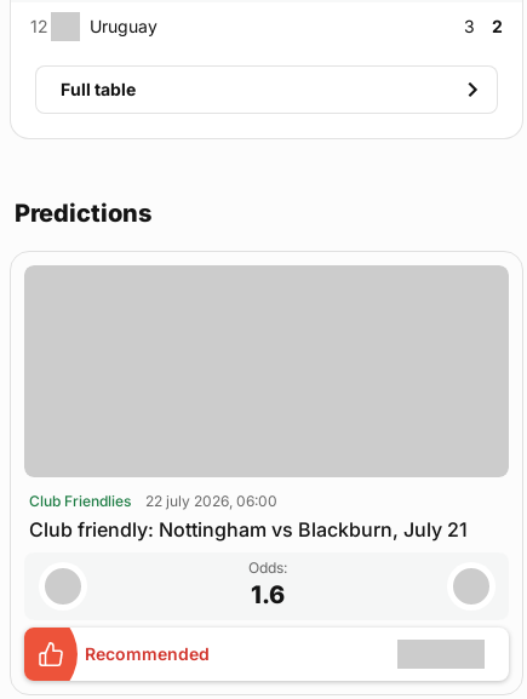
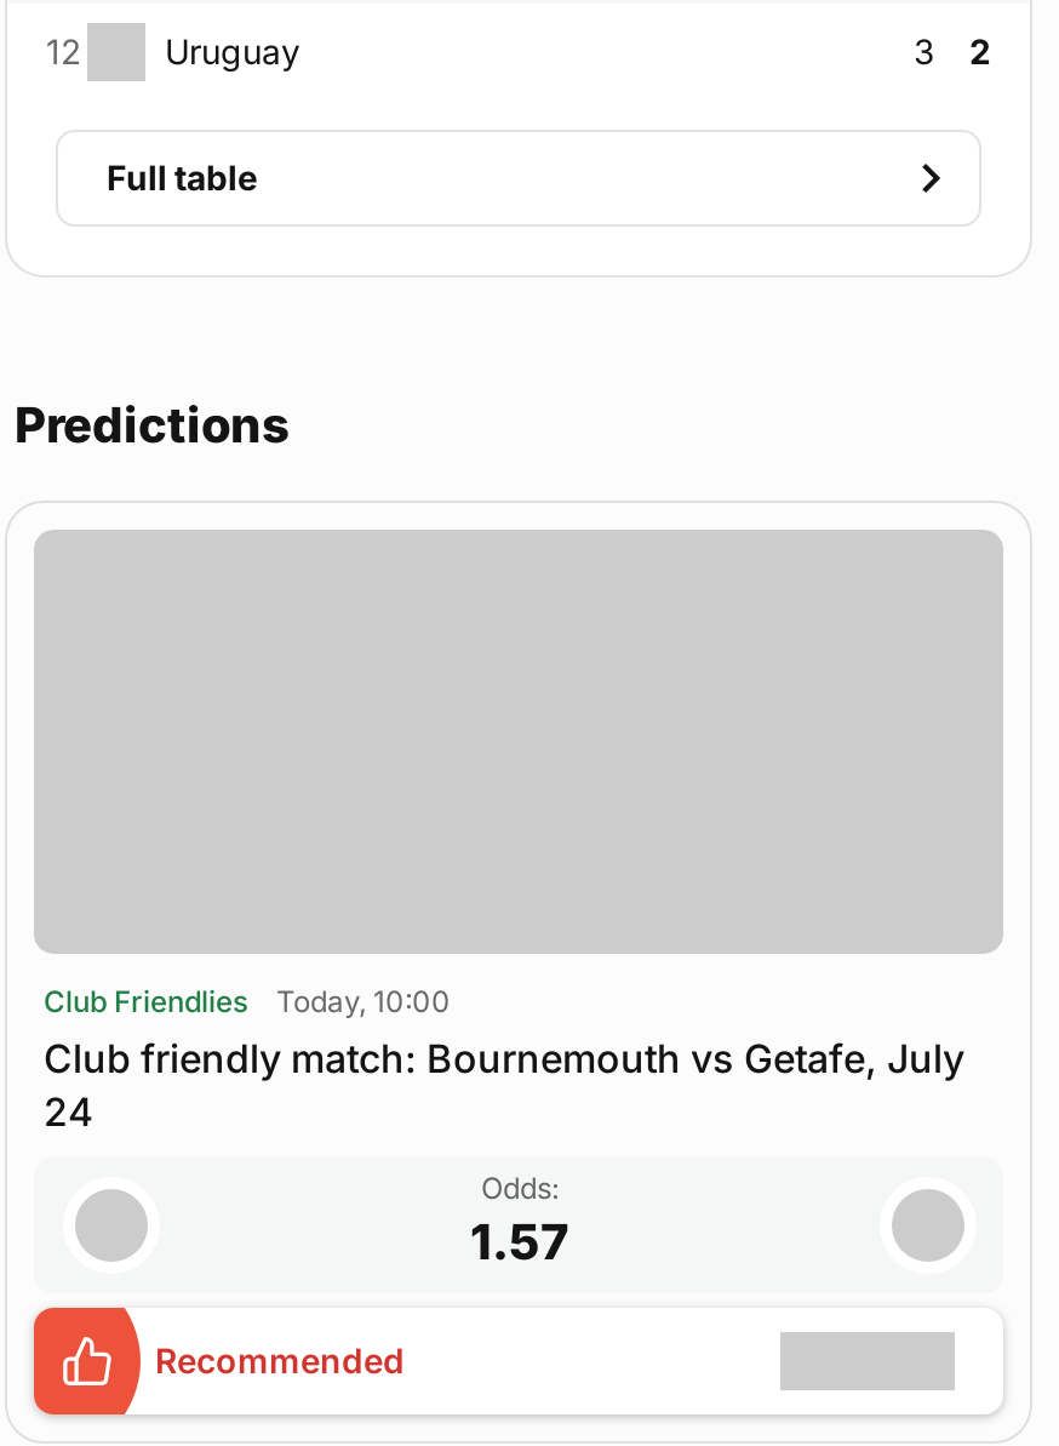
- 22 july 2026, 06:00
- Club friendly: Nottingham vs Blackburn, July 21
+ Today, 10:00
+ Club friendly match: Bournemouth vs Getafe, July
+ 24

- 1.6
+ 1.57
